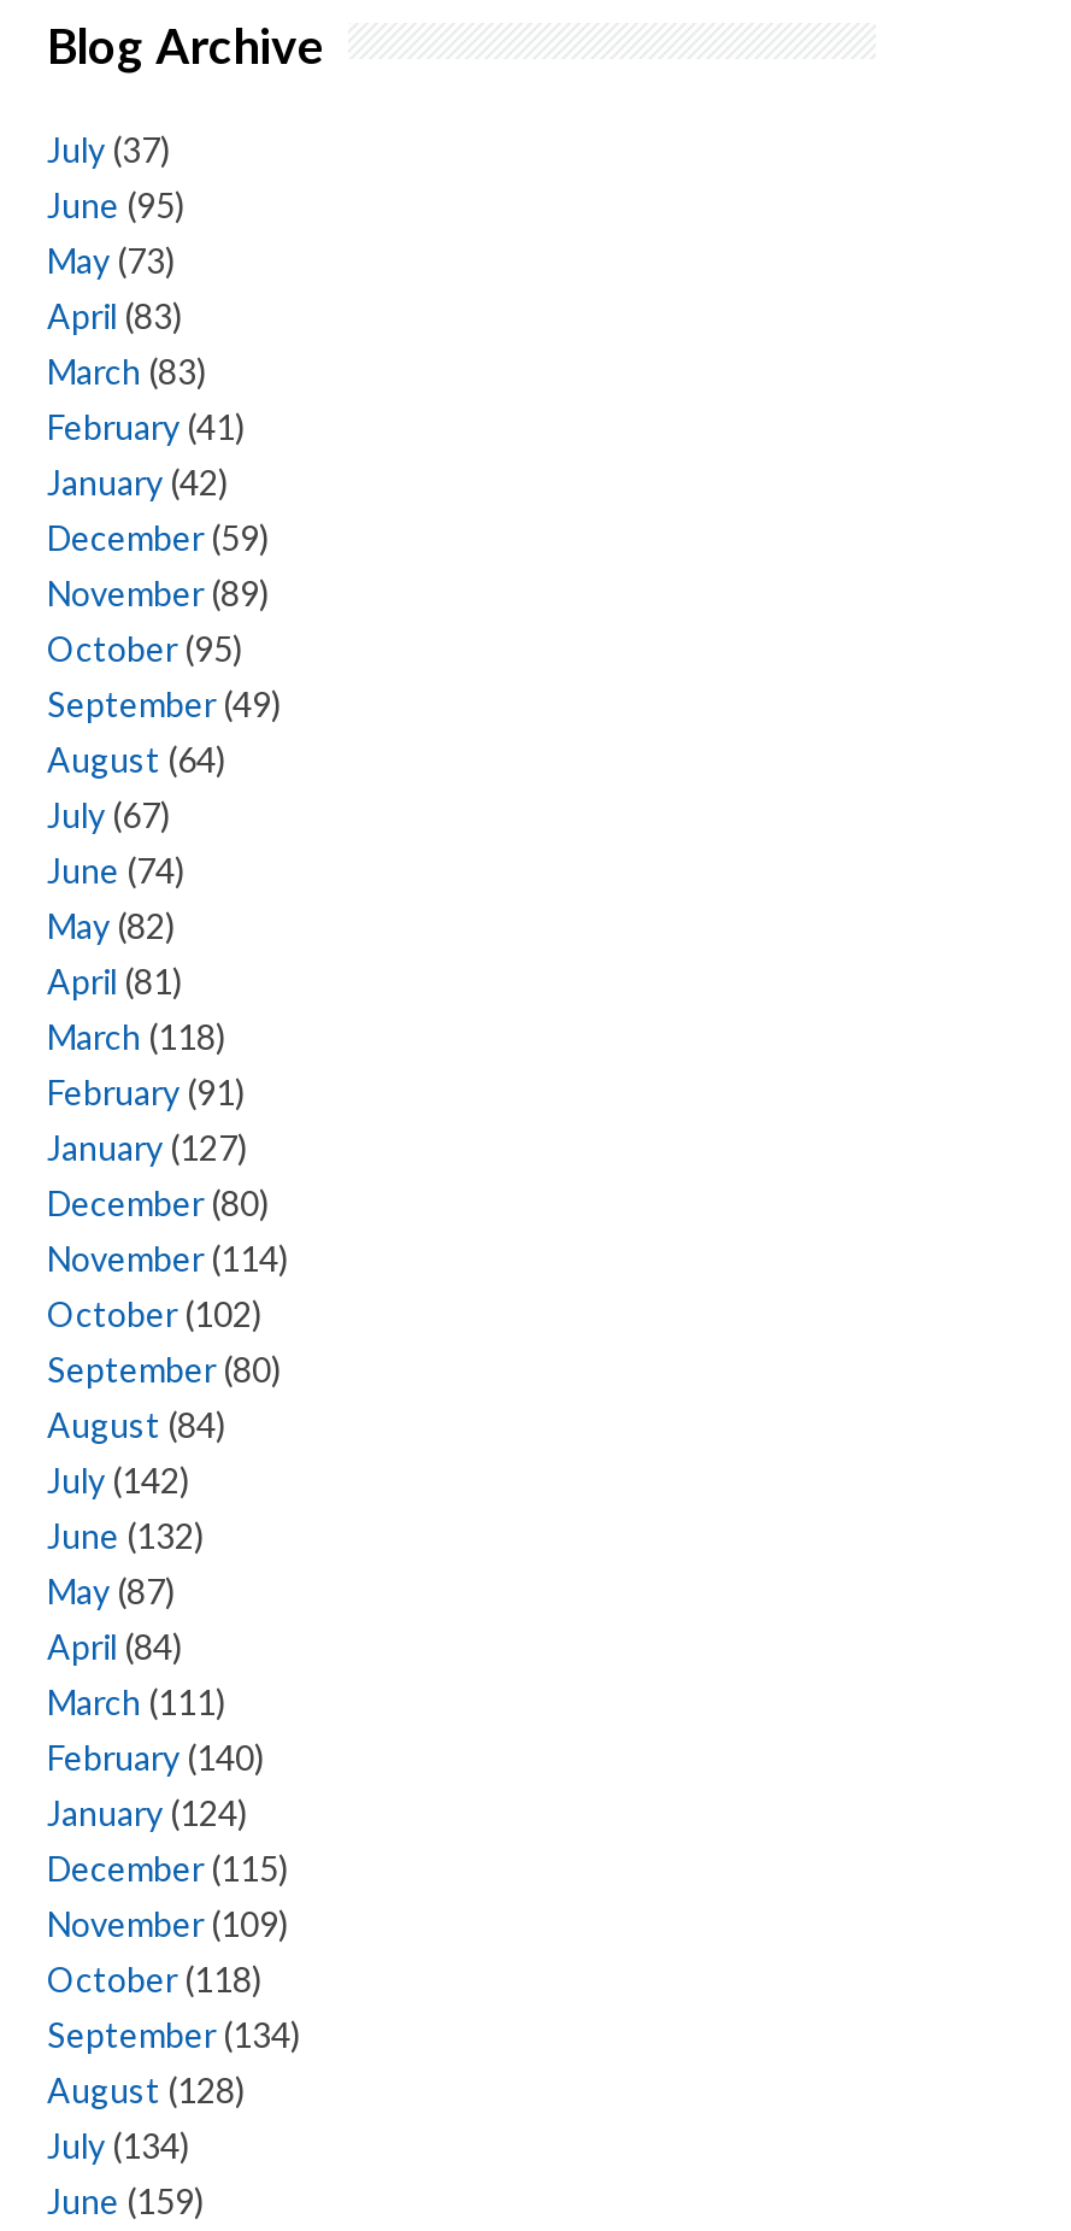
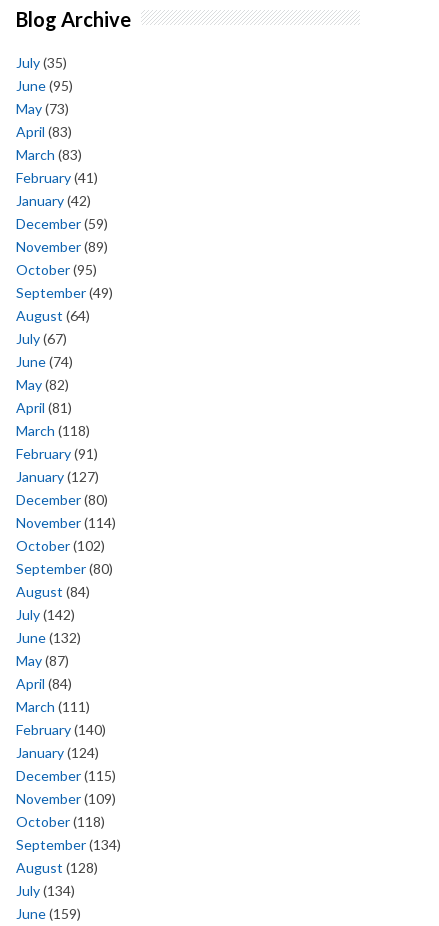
- July (37)
+ July (35)
